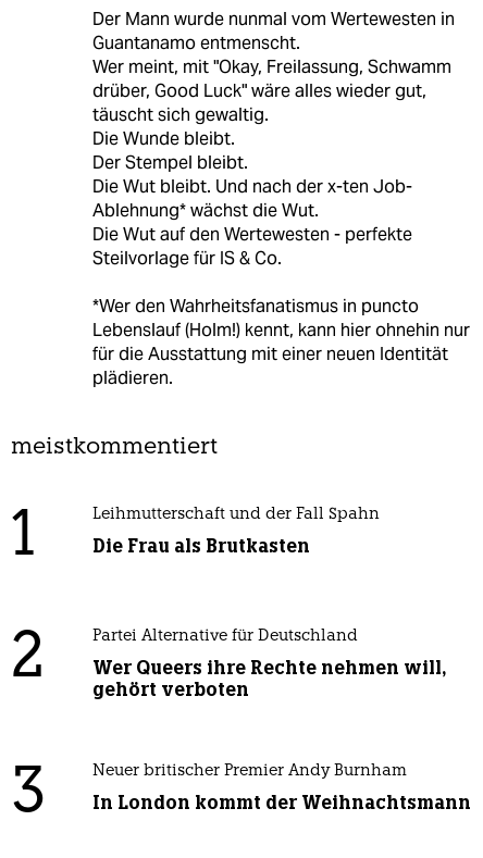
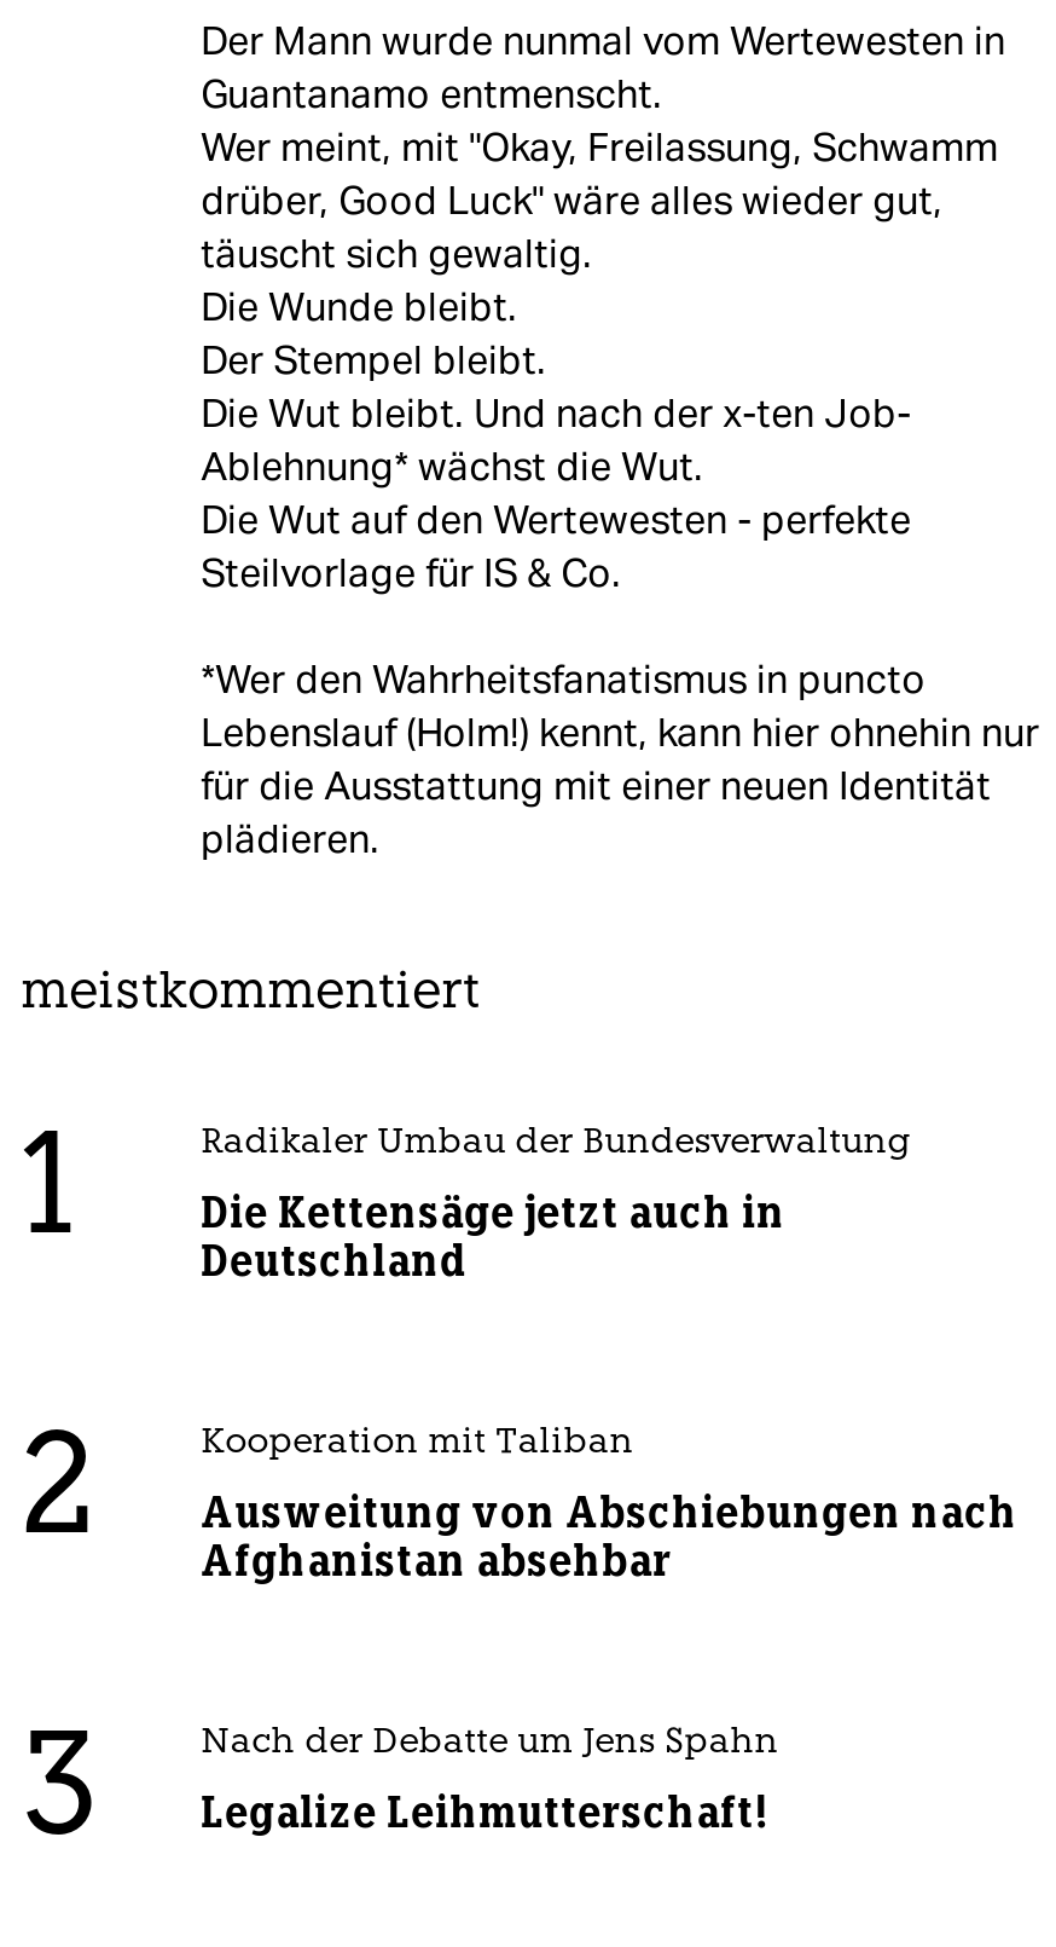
- Leihmutterschaft und der Fall Spahn
+ Radikaler Umbau der Bundesverwaltung

- Die Frau als Brutkasten
+ Die Kettensäge jetzt auch in
+ Deutschland

- Partei Alternative für Deutschland
+ Kooperation mit Taliban

- Wer Queers ihre Rechte nehmen will,
- gehört verboten
+ Ausweitung von Abschiebungen nach
+ Afghanistan absehbar

- Neuer britischer Premier Andy Burnham
+ Nach der Debatte um Jens Spahn

- In London kommt der Weihnachtsmann
+ Legalize Leihmutterschaft!
